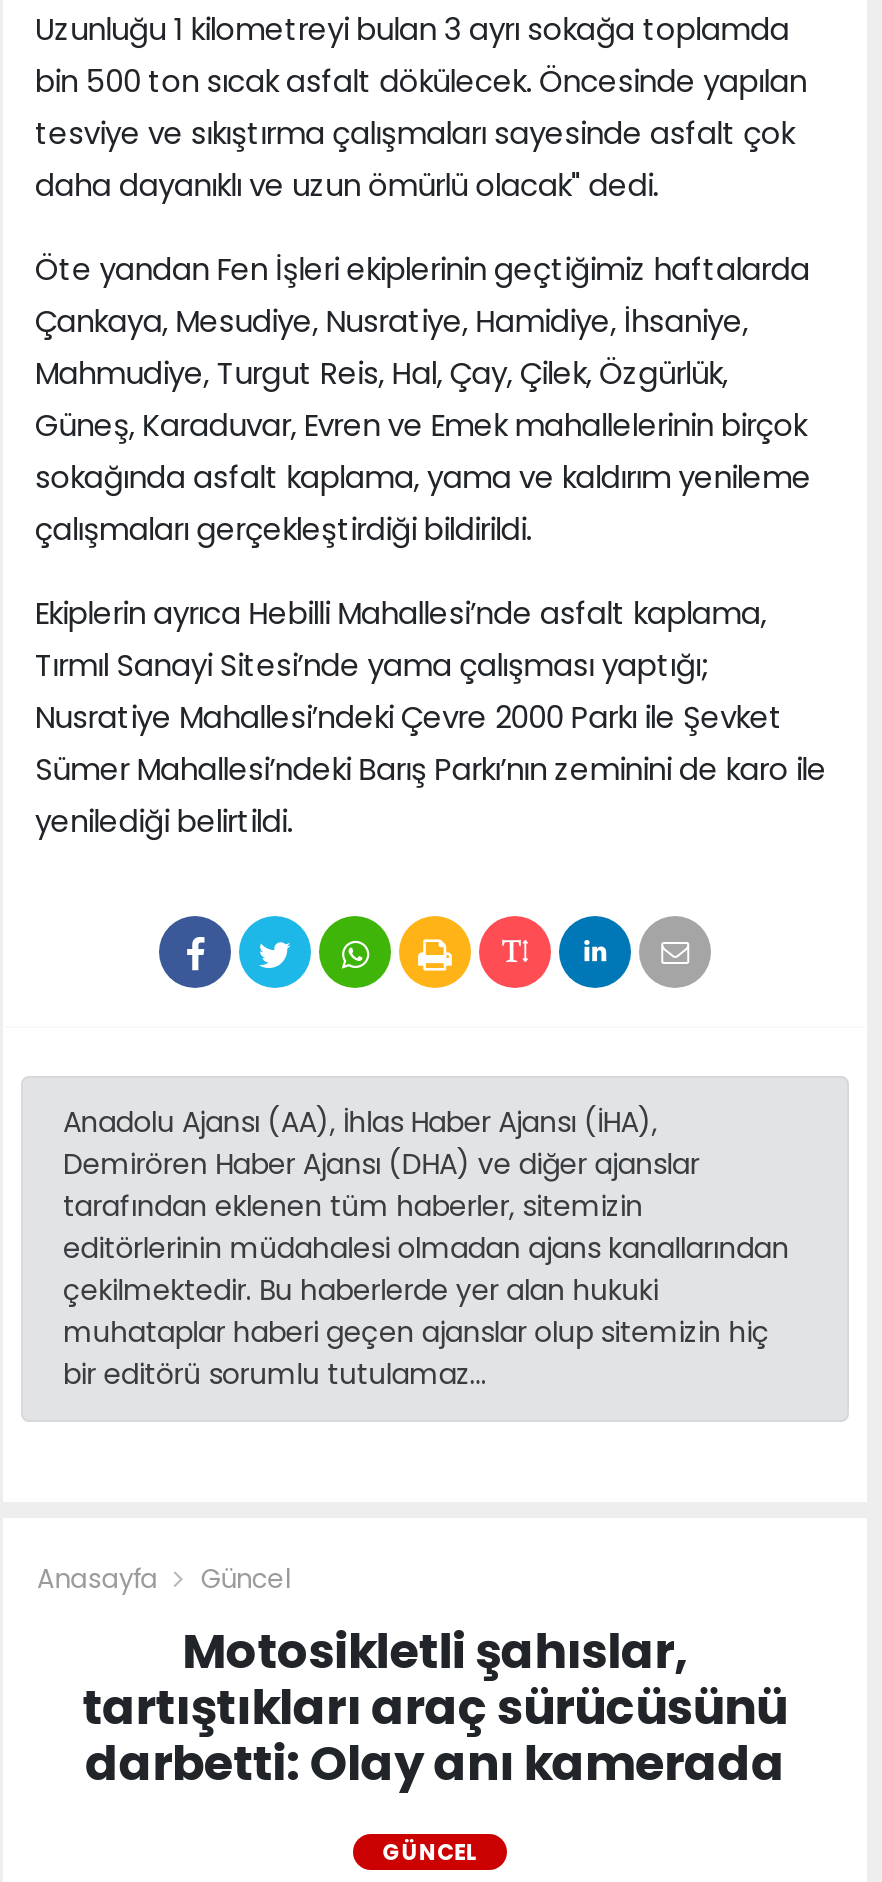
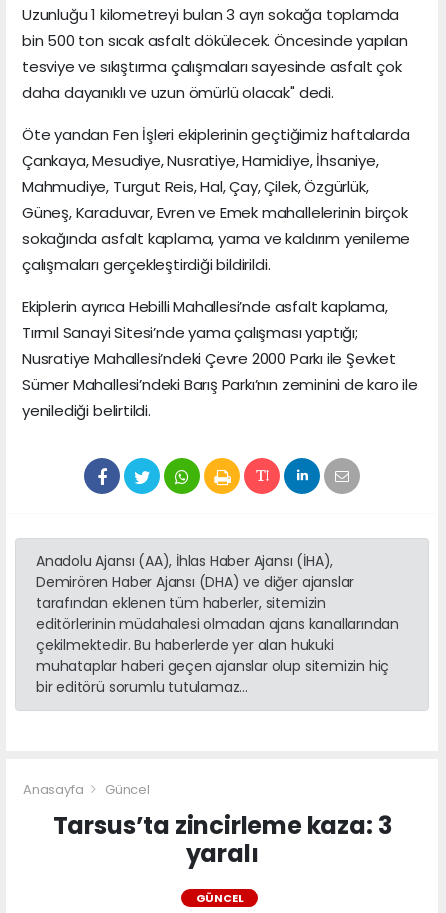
- Motosikletli şahıslar,
- tartıştıkları araç sürücüsünü
- darbetti: Olay anı kamerada
+ Tarsus’ta zincirleme kaza: 3
+ yaralı
